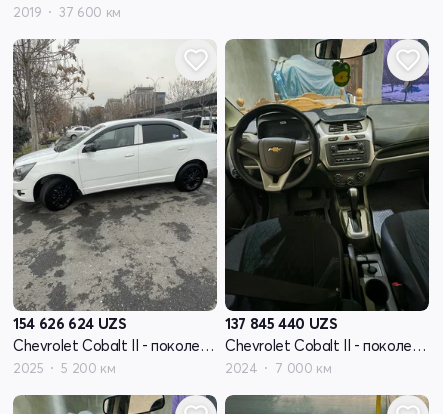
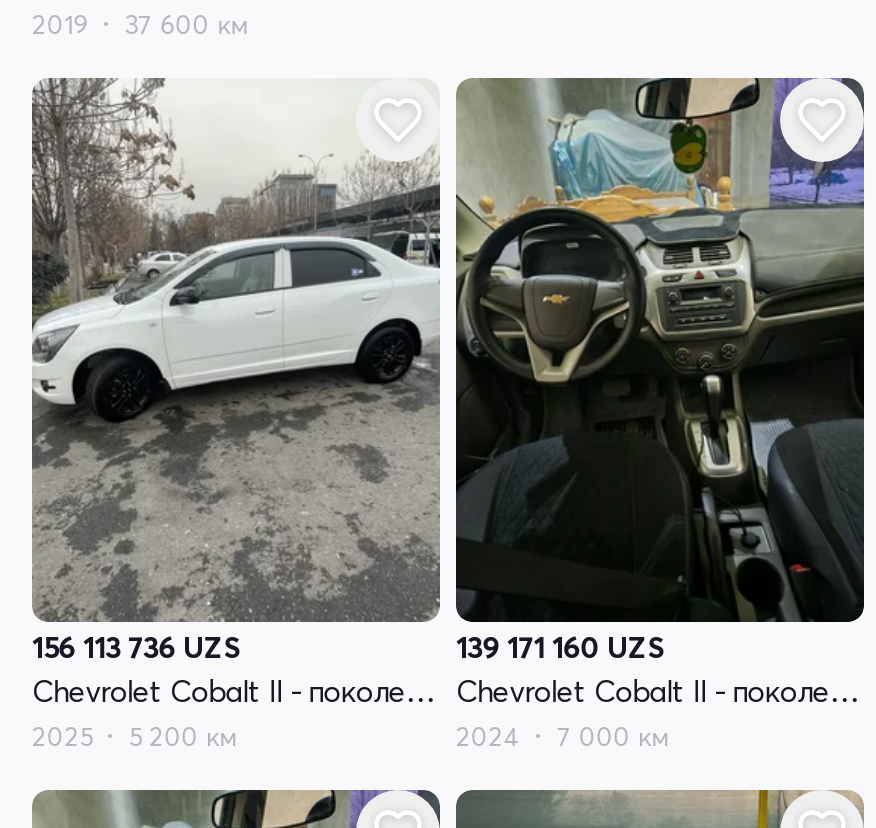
- 154 626 624 UZS
+ 156 113 736 UZS

- 137 845 440 UZS
+ 139 171 160 UZS
